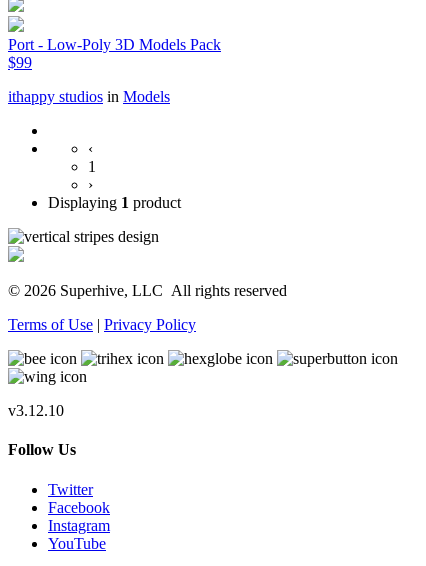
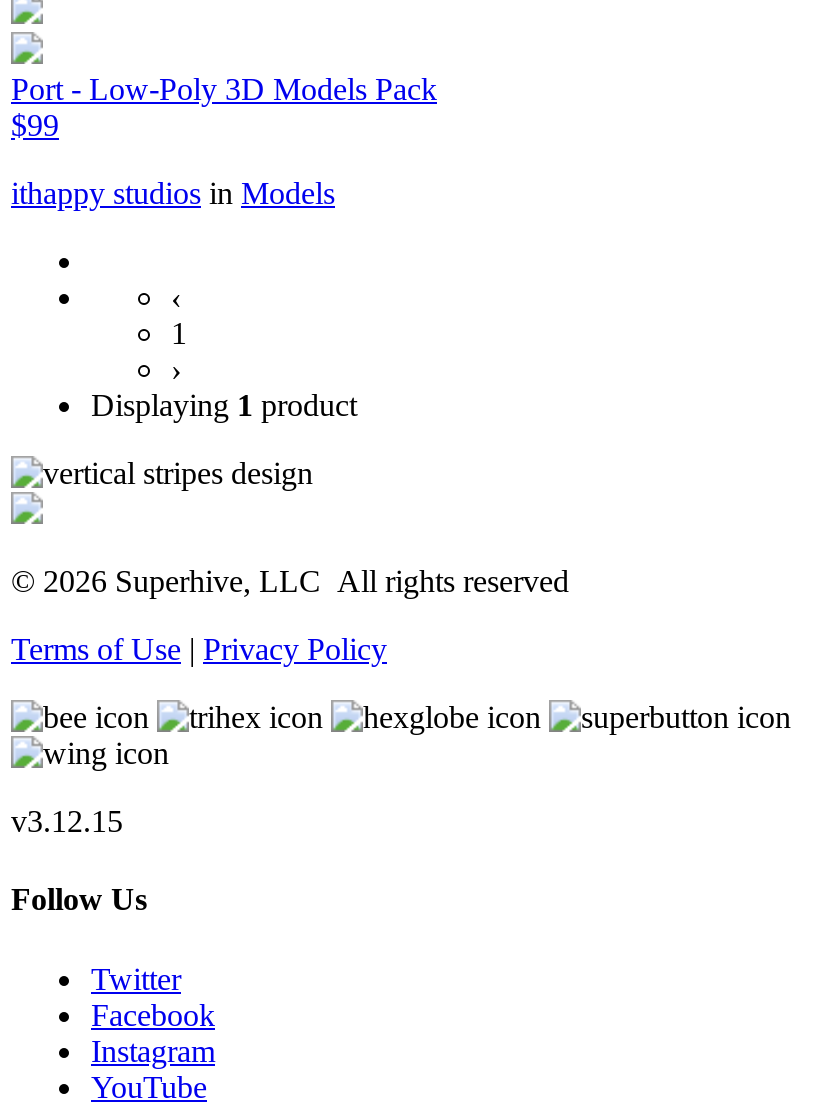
- v3.12.10
+ v3.12.15
